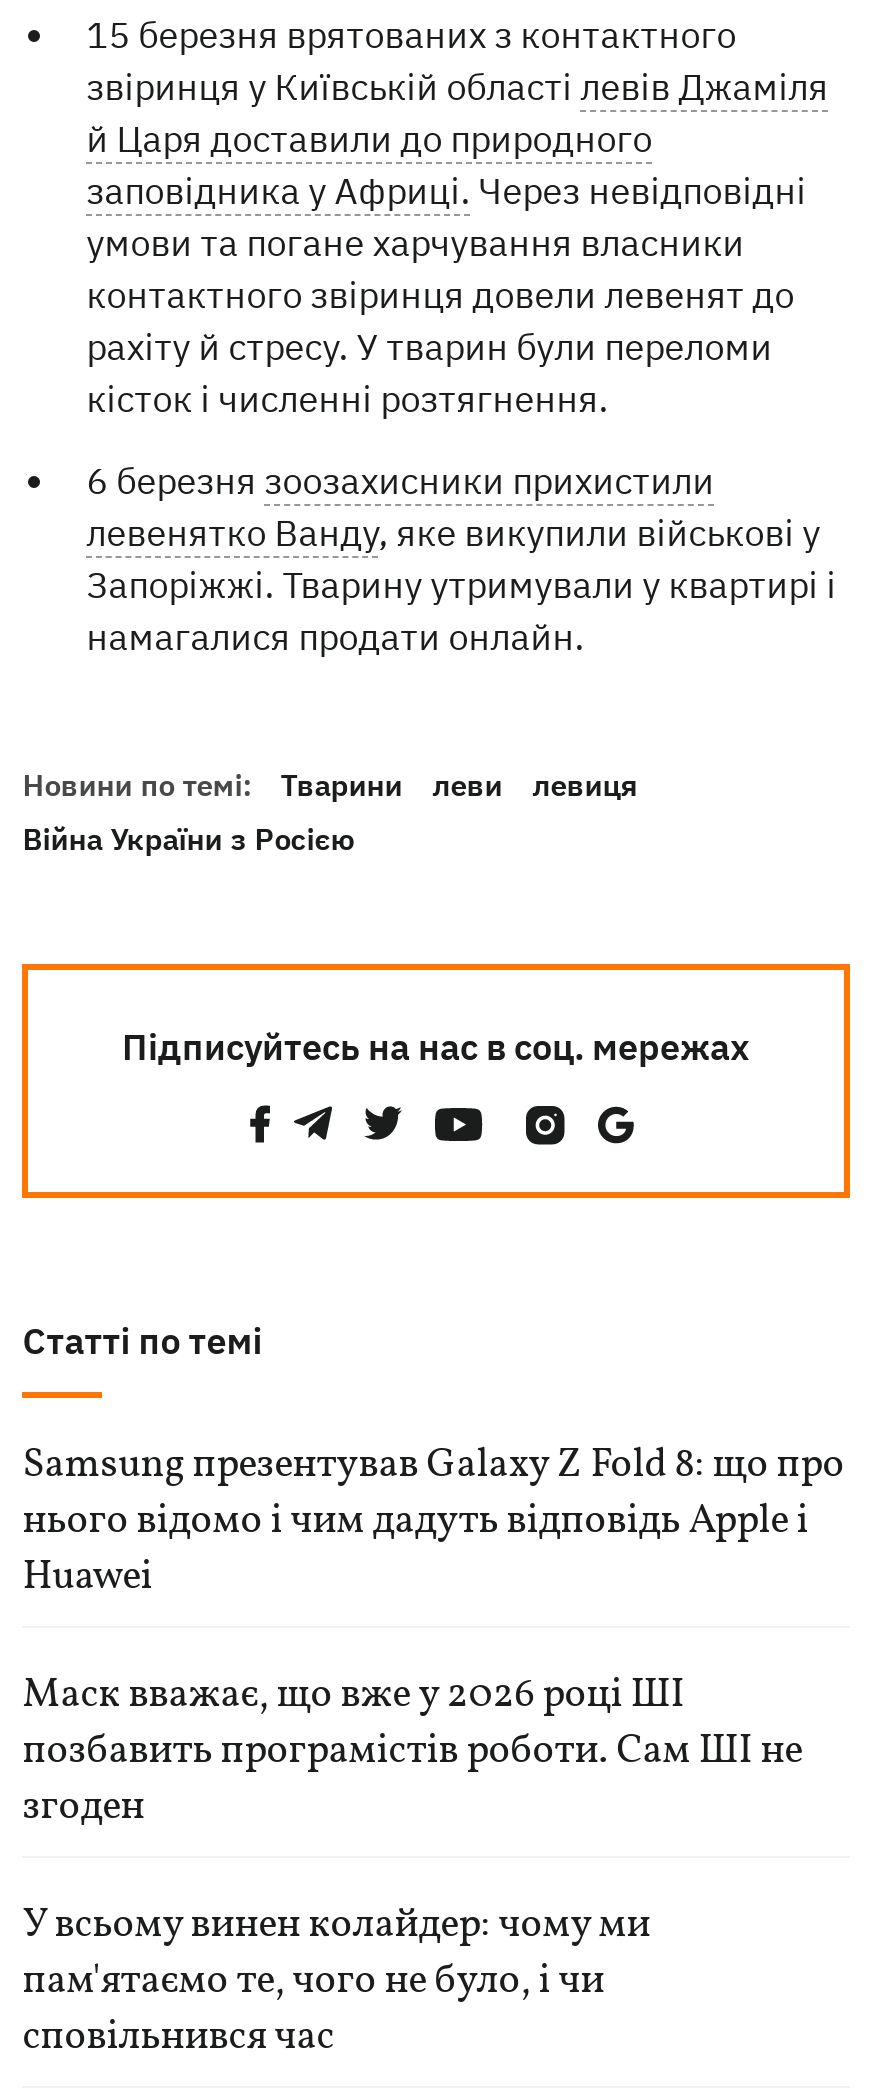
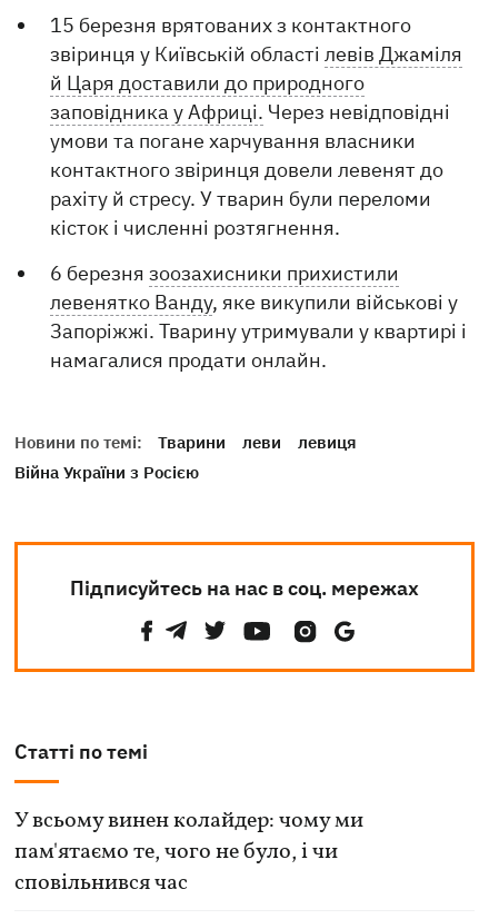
- Samsung презентував Galaxy Z Fold 8: що про
- нього відомо і чим дадуть відповідь Apple і
- Huawei
- Маск вважає, що вже у 2026 році ШІ
- позбавить програмістів роботи. Сам ШІ не
- згоден
